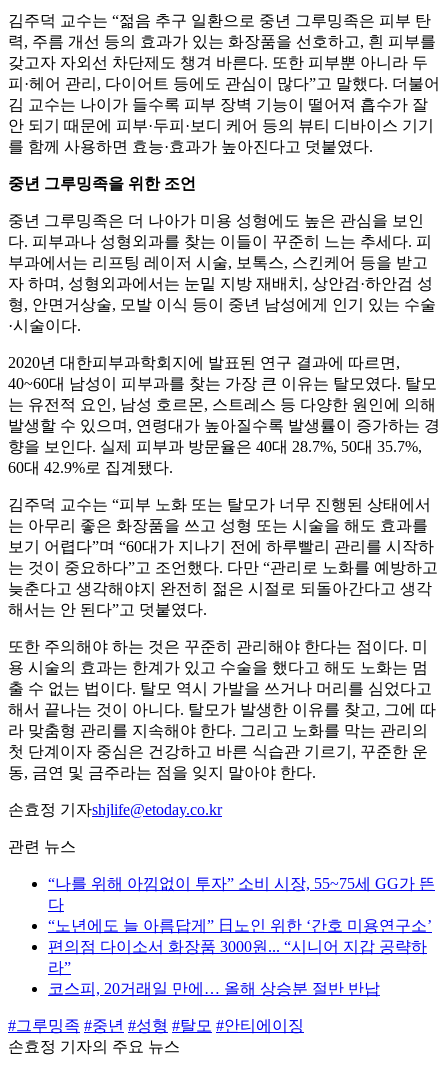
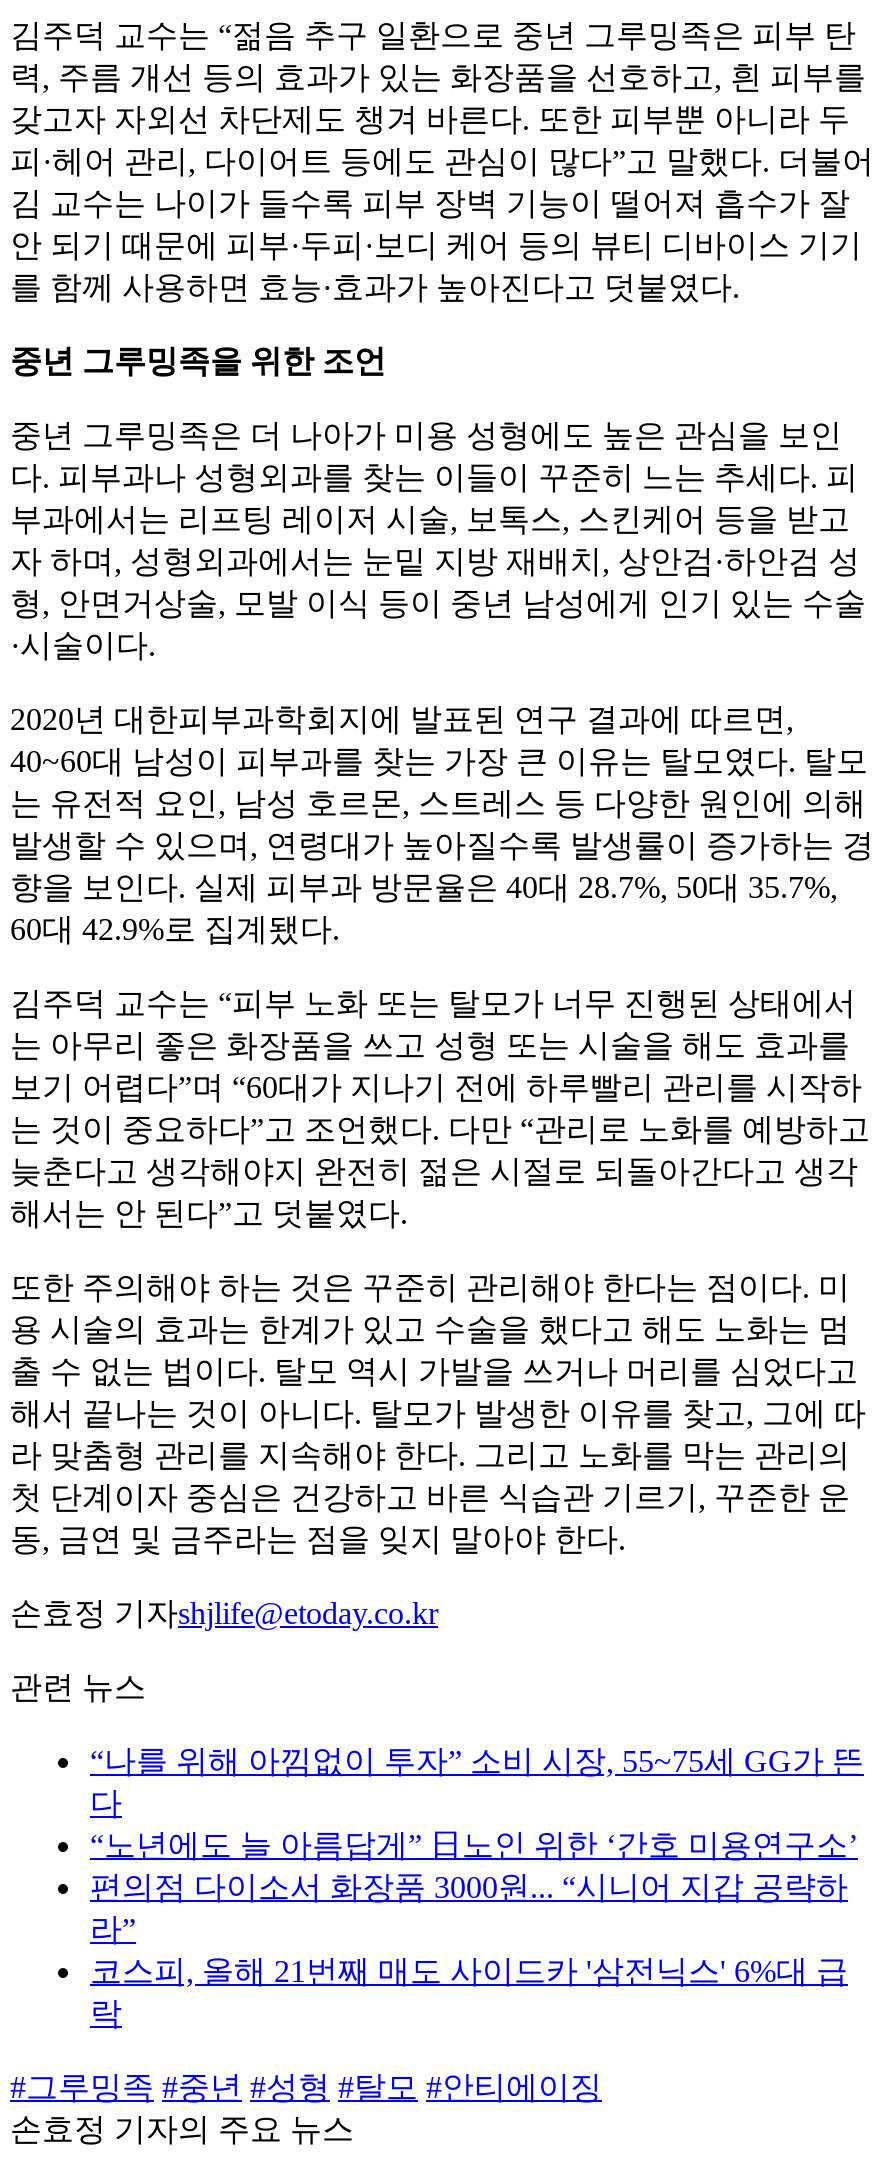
- 코스피, 20거래일 만에… 올해 상승분 절반 반납
+ 코스피, 올해 21번째 매도 사이드카 '삼전닉스' 6%대 급
+ 락
